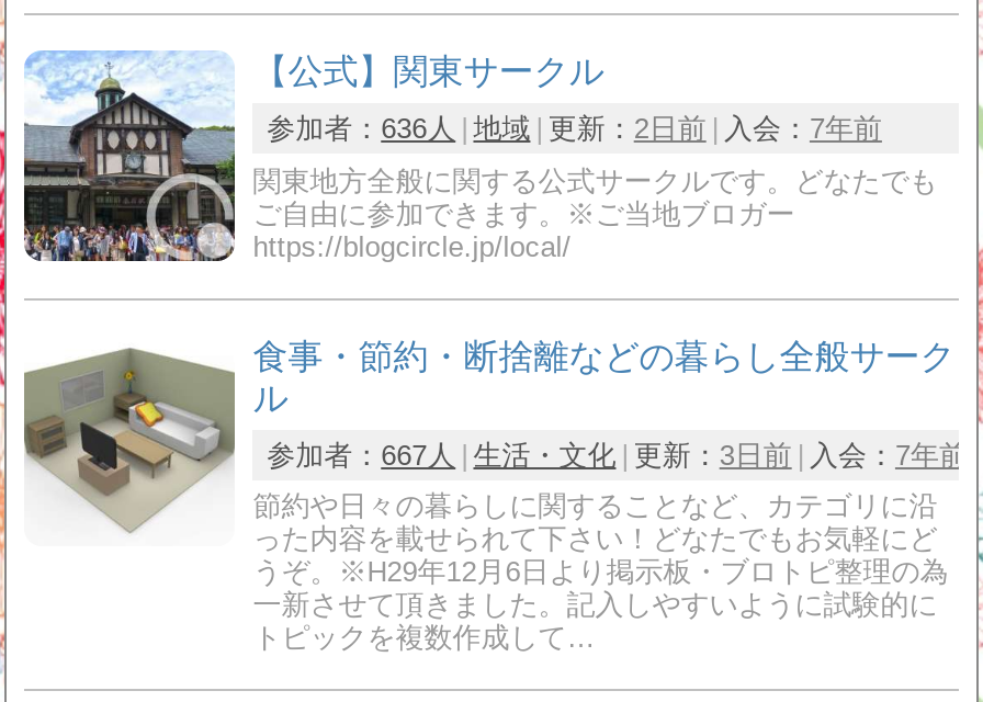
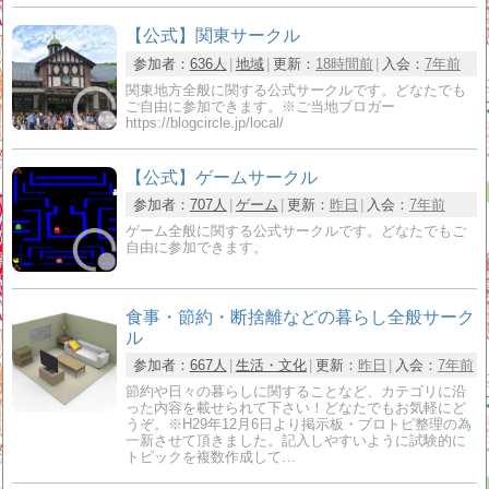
- 参加者：636人 地域 更新：2日前 入会：7年前
+ 参加者：636人 地域 更新：18時間前 入会：7年前

+ [image]
+ 【公式】ゲームサークル
+ 参加者：707人 ゲーム 更新：昨日 入会：7年前
+ ゲーム全般に関する公式サークルです。どなたでもご
+ 自由に参加できます。

- 参加者：667人 生活・文化 更新：3日前 入会：7年前
+ 参加者：667人 生活・文化 更新：昨日 入会：7年前
